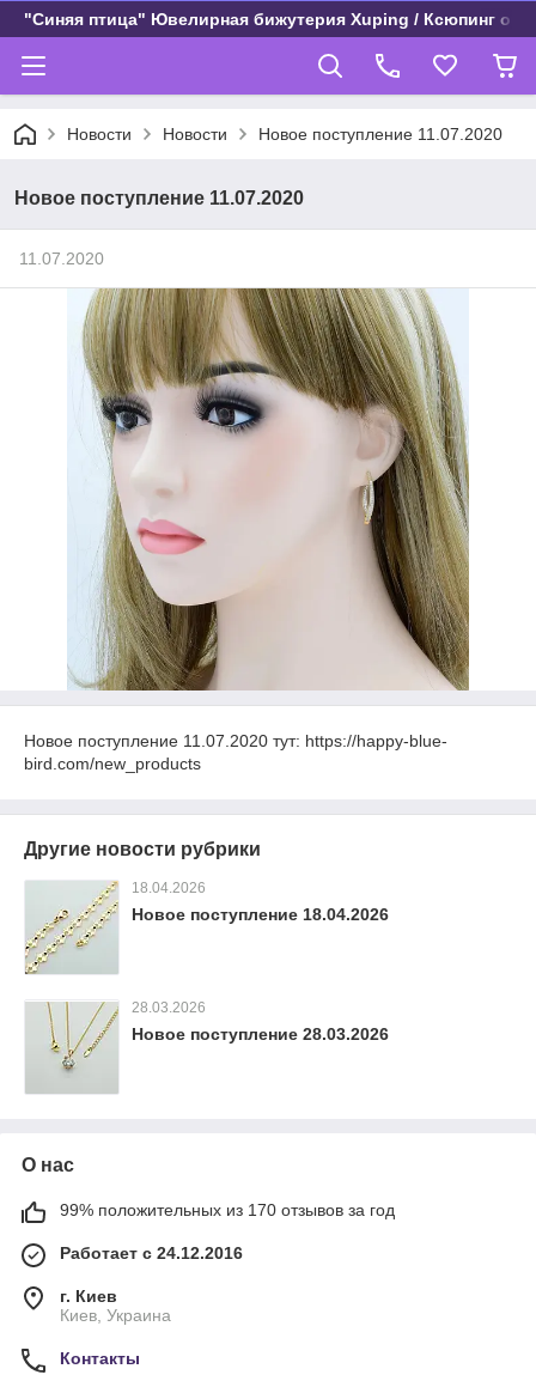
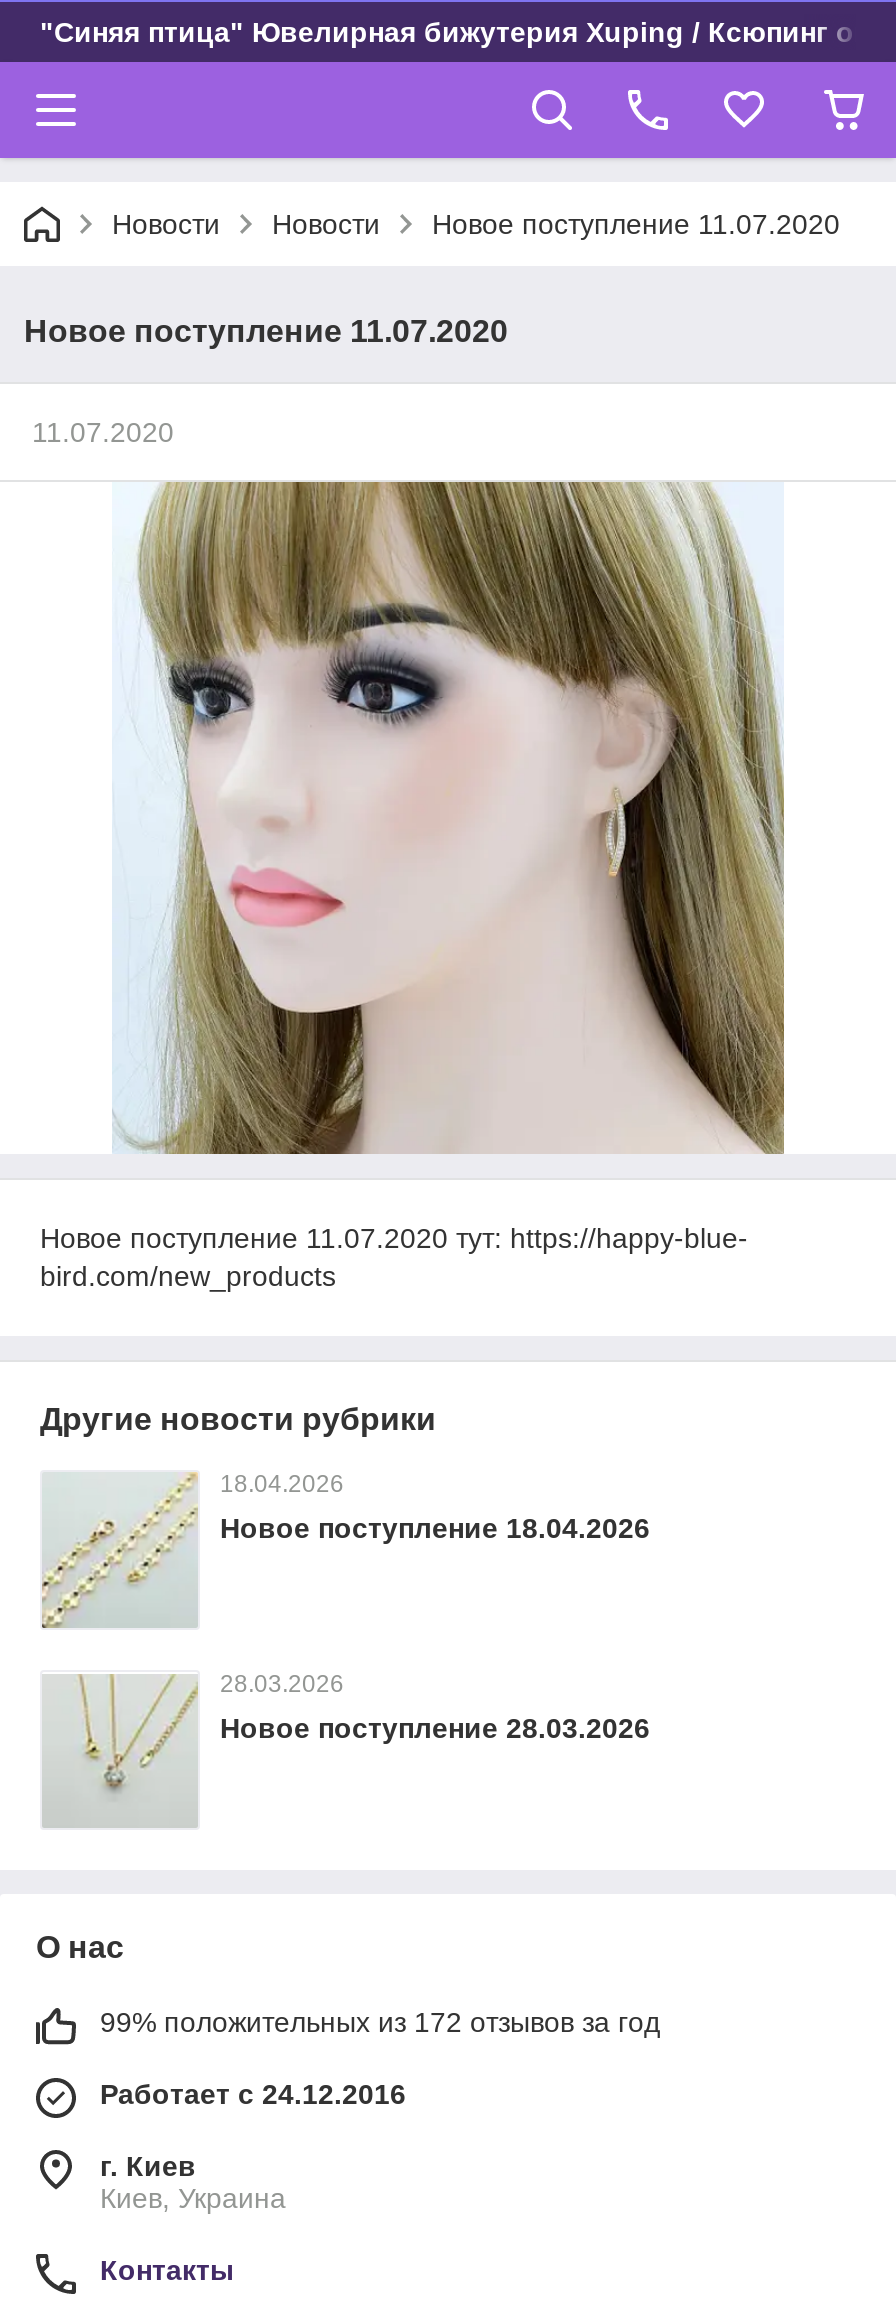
- 99% положительных из 170 отзывов за год
+ 99% положительных из 172 отзывов за год
